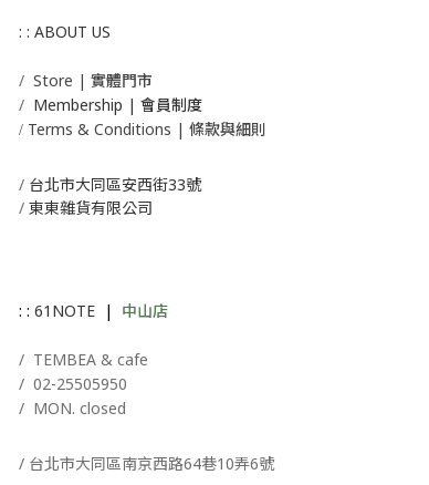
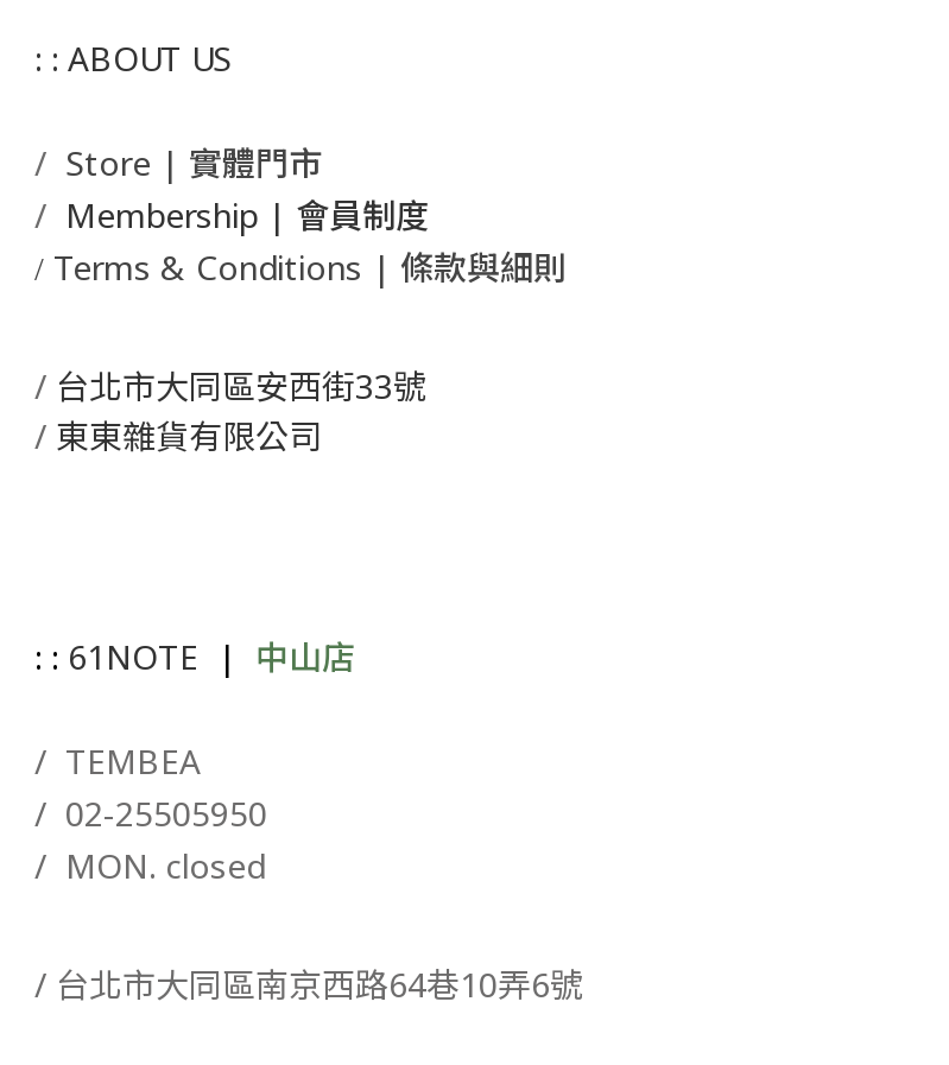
- / TEMBEA & cafe
+ / TEMBEA
